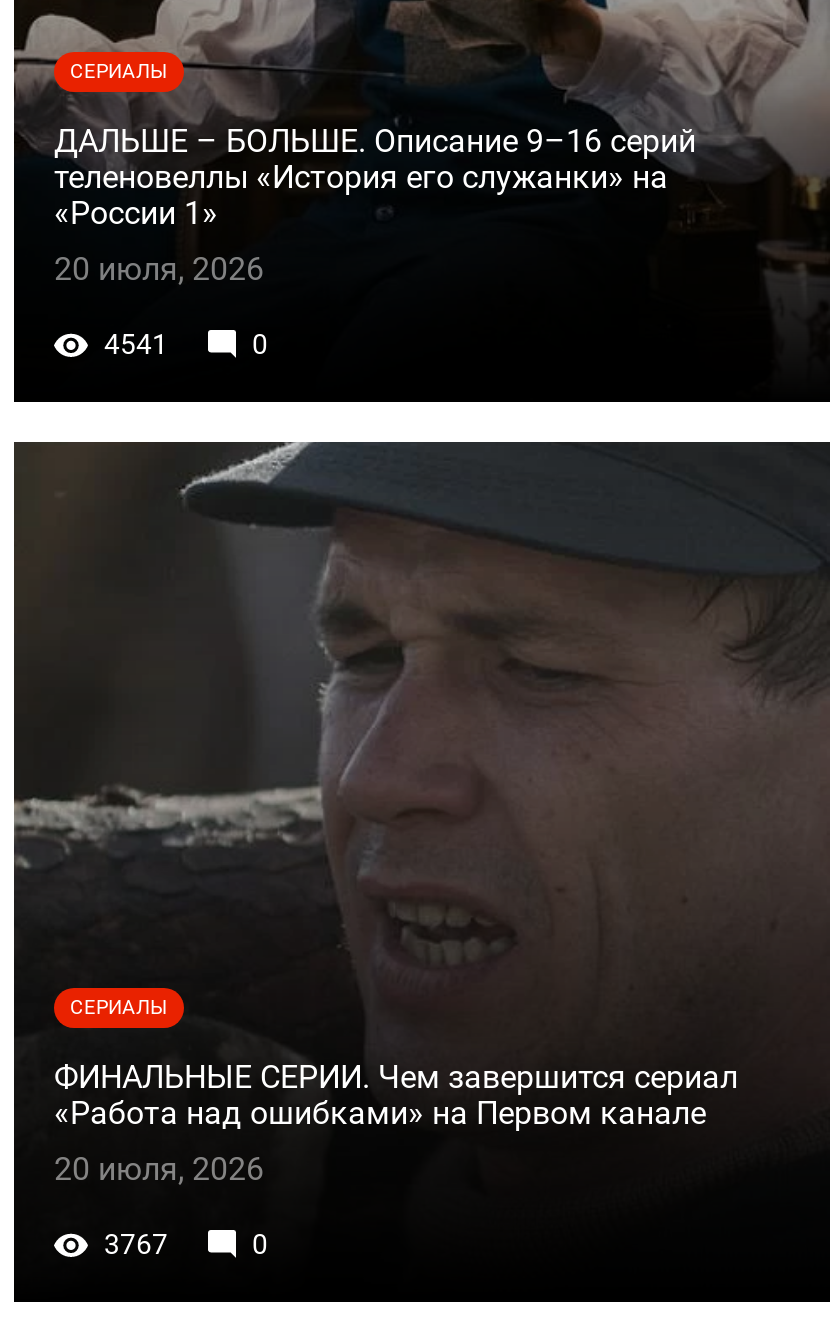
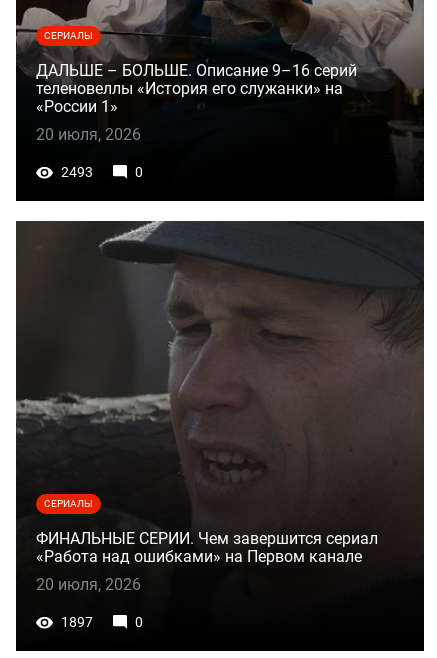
- 4541
+ 2493

- 3767
+ 1897
